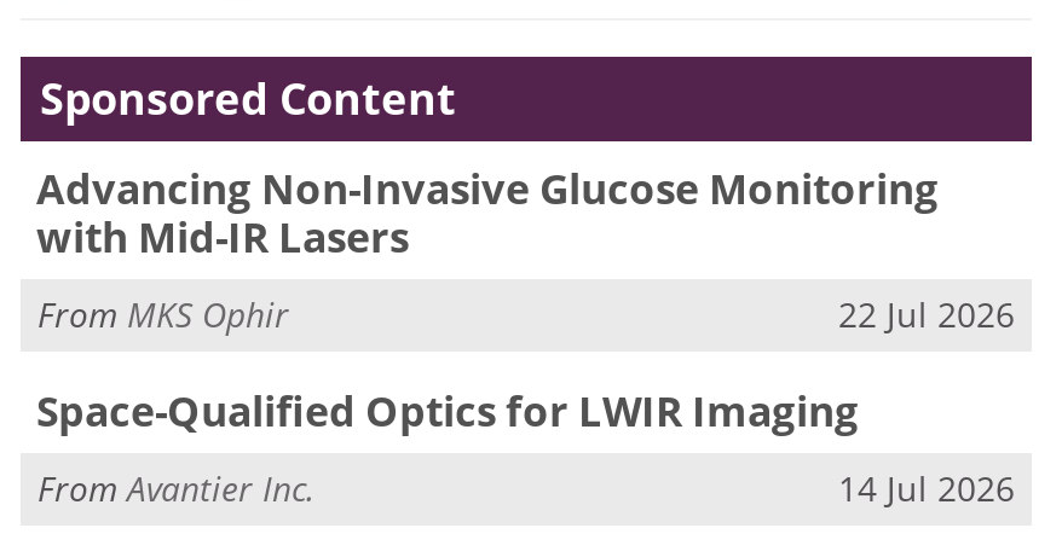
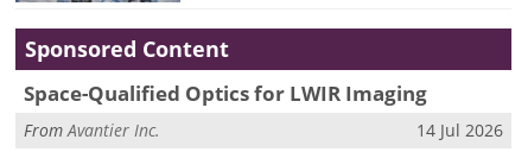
- Advancing Non-Invasive Glucose Monitoring
- with Mid-IR Lasers
- From MKS Ophir
- 22 Jul 2026
